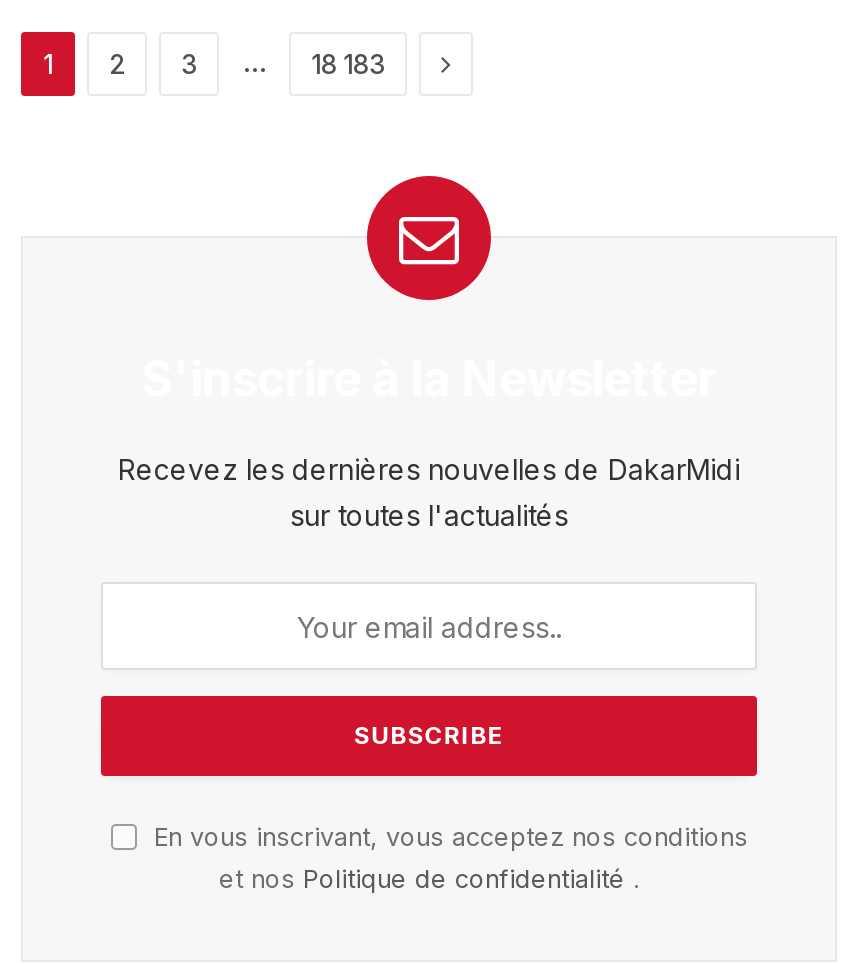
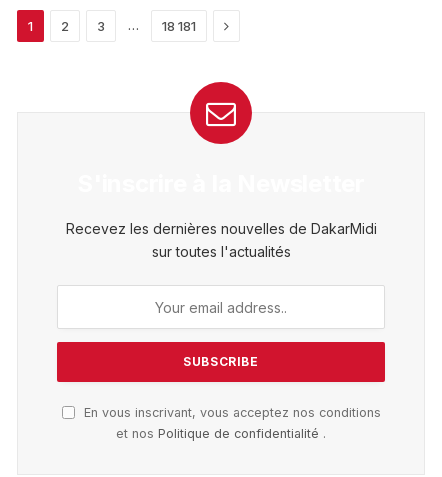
- 18 183
+ 18 181
